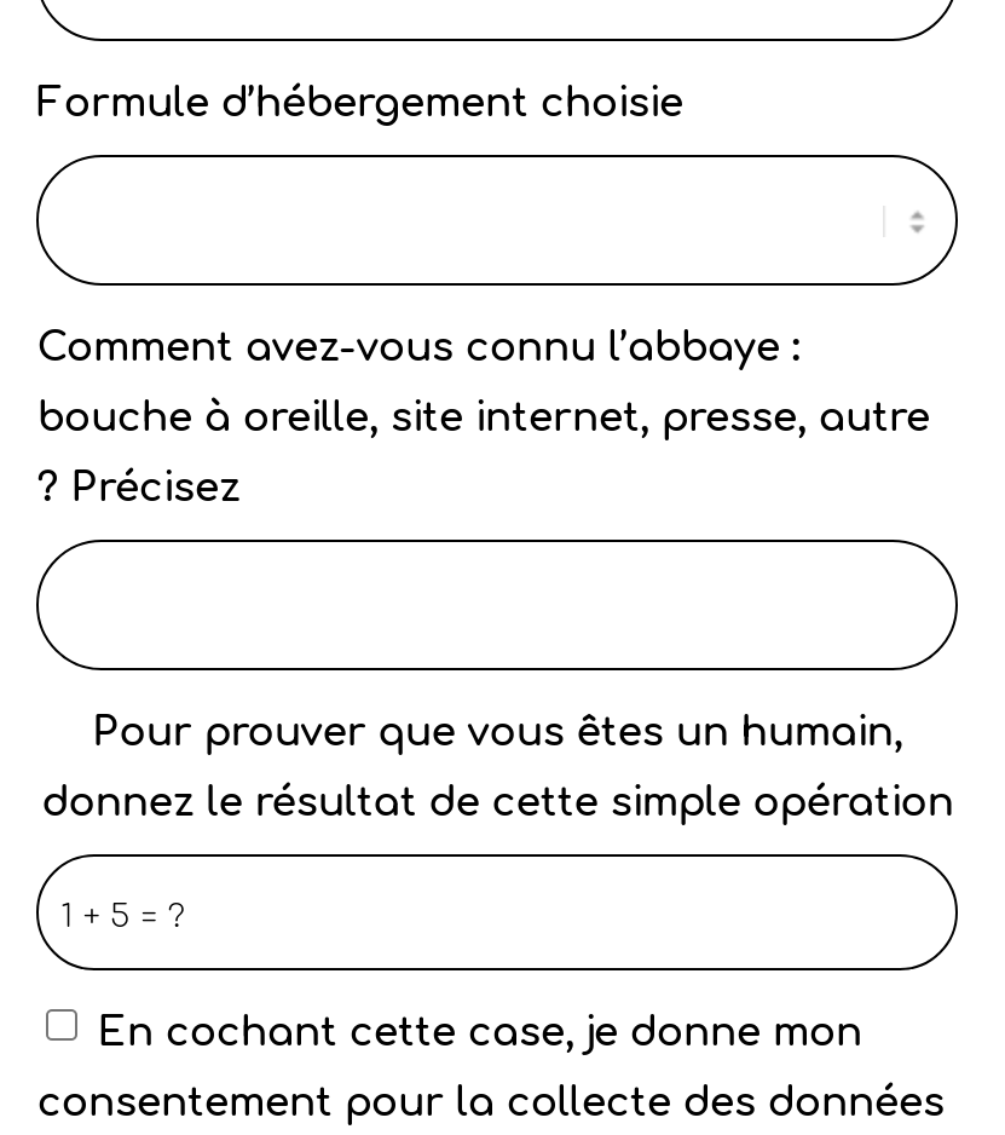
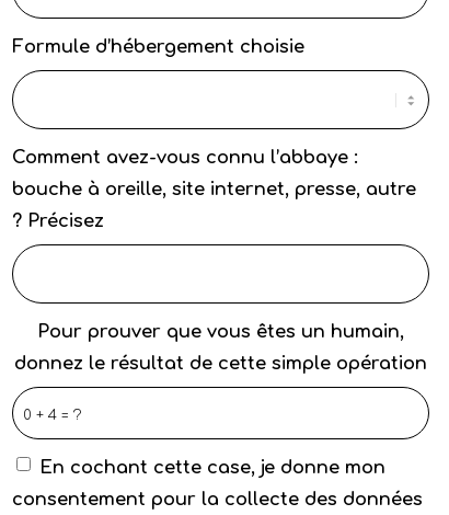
- 1 + 5 = ?
+ 0 + 4 = ?
